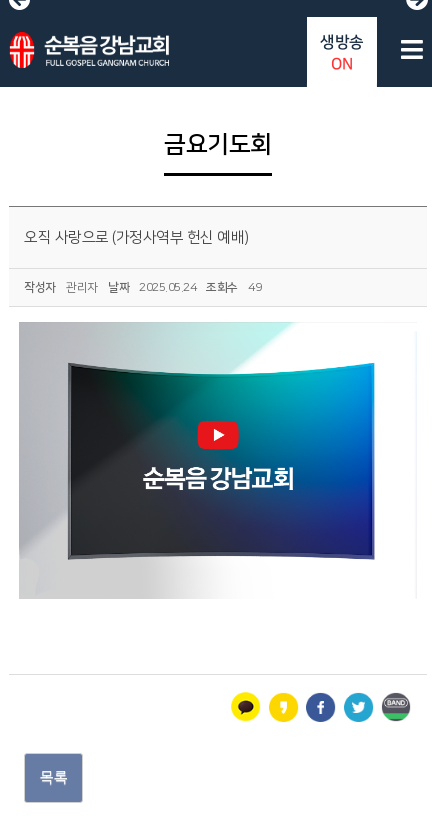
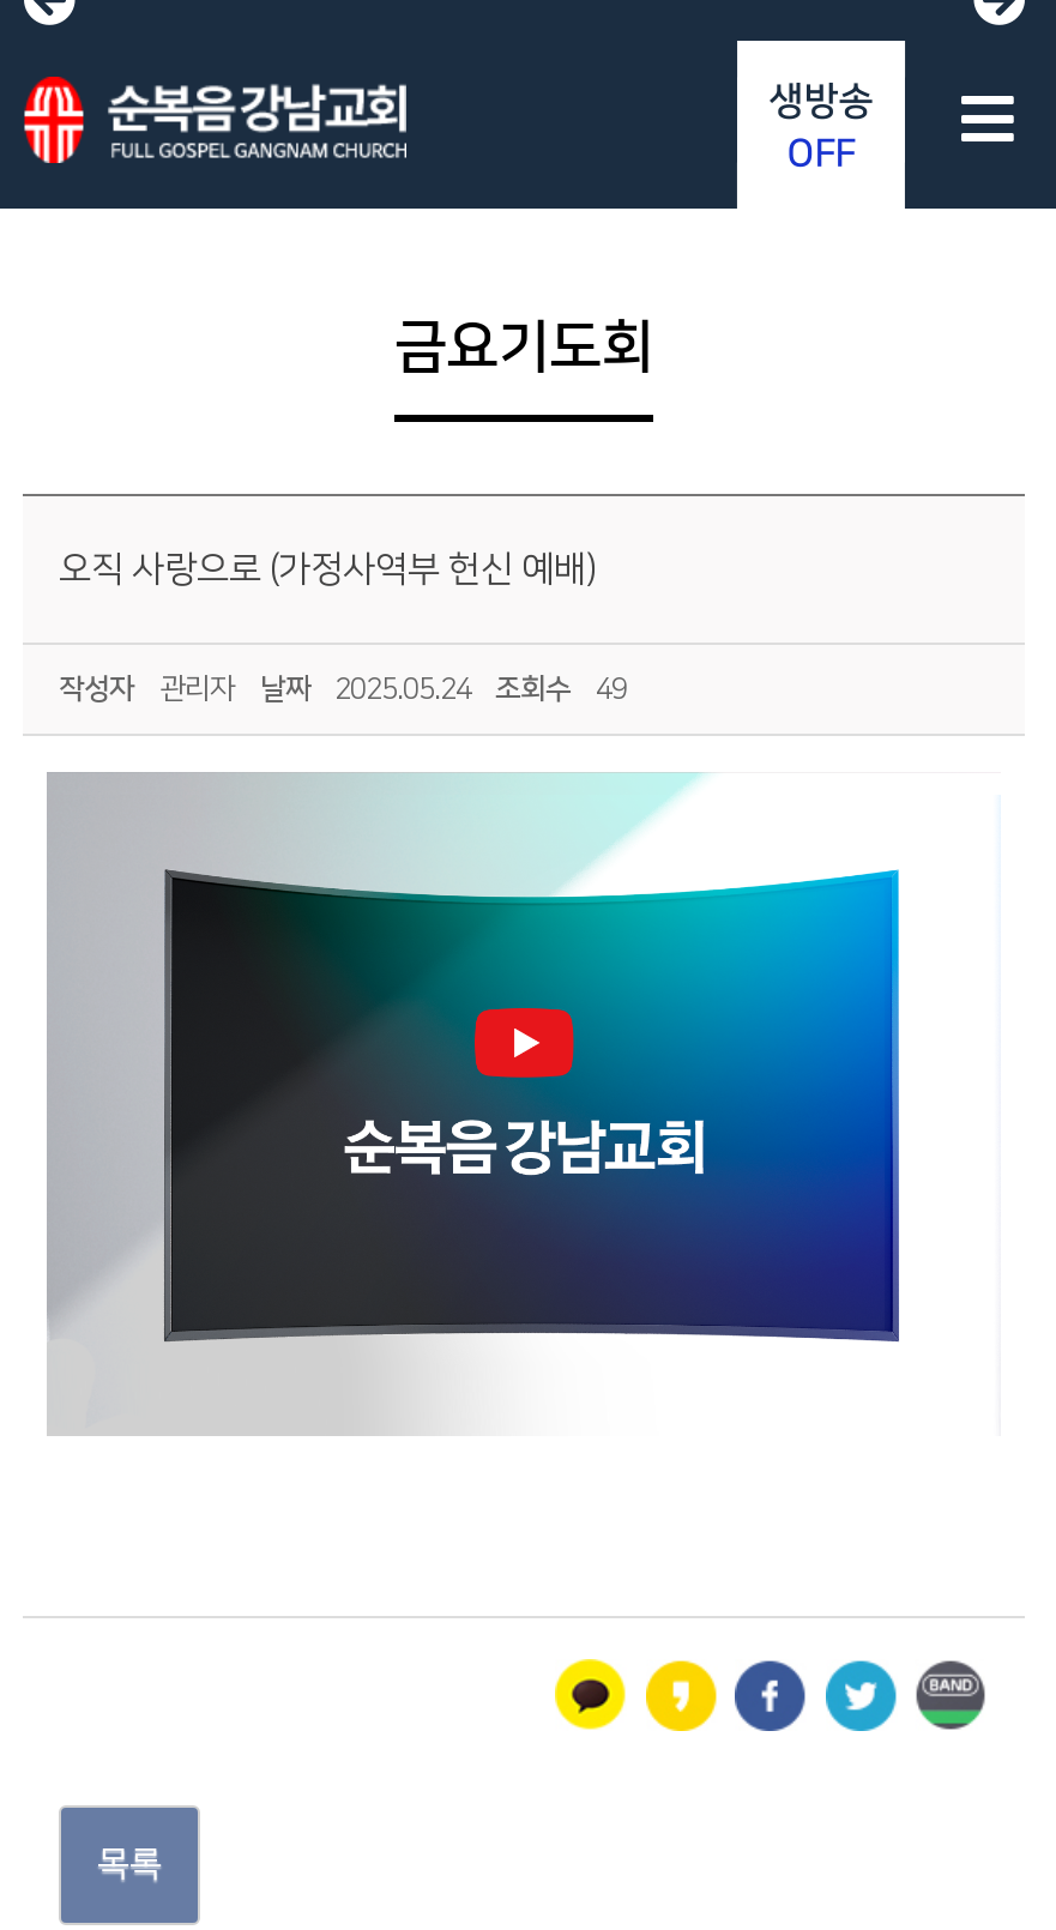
- ON
+ OFF
